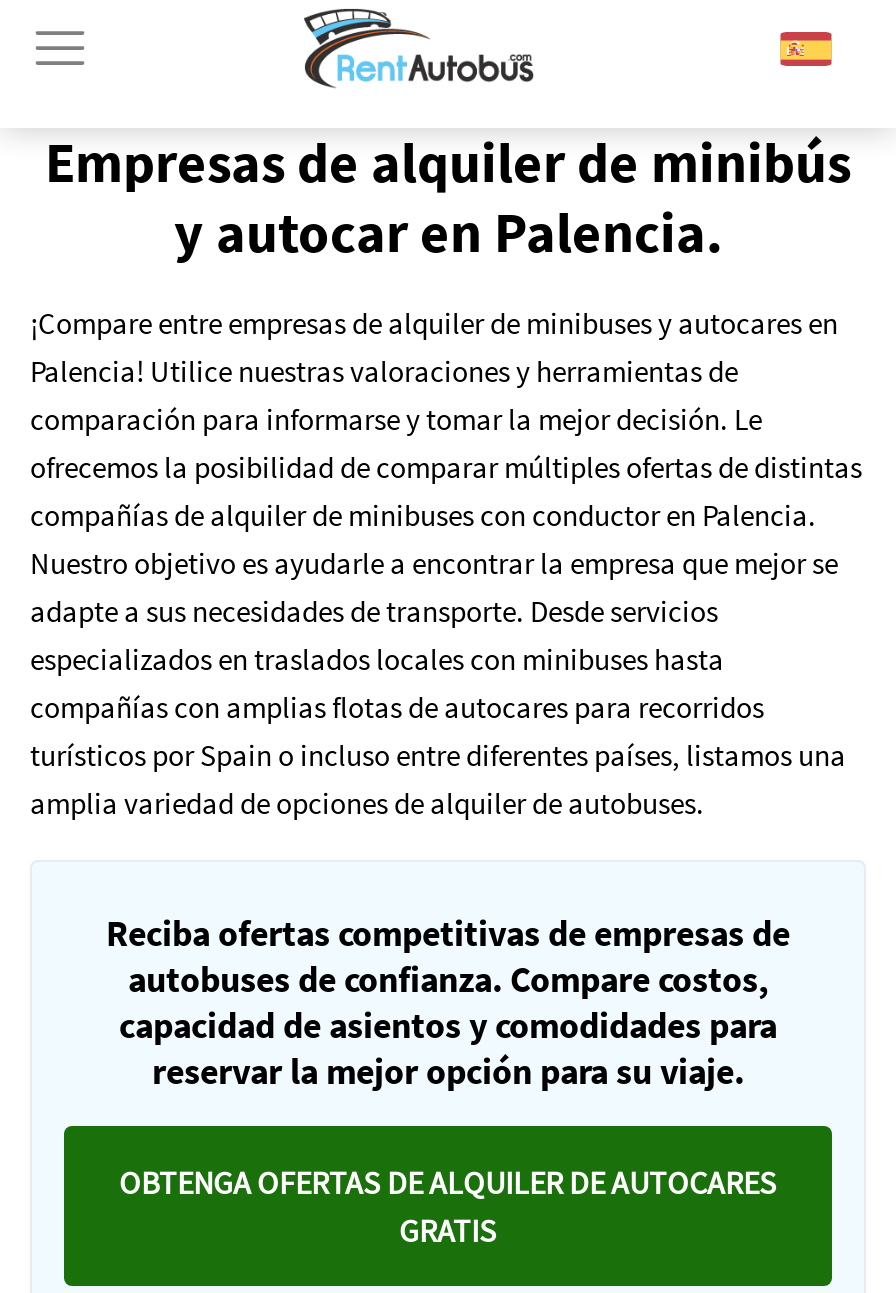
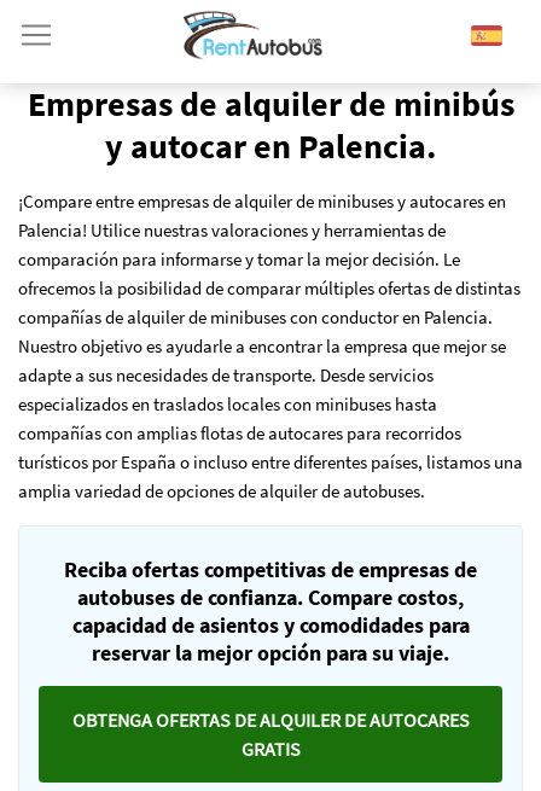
- turísticos por Spain o incluso entre diferentes países, listamos una
+ turísticos por España o incluso entre diferentes países, listamos una
